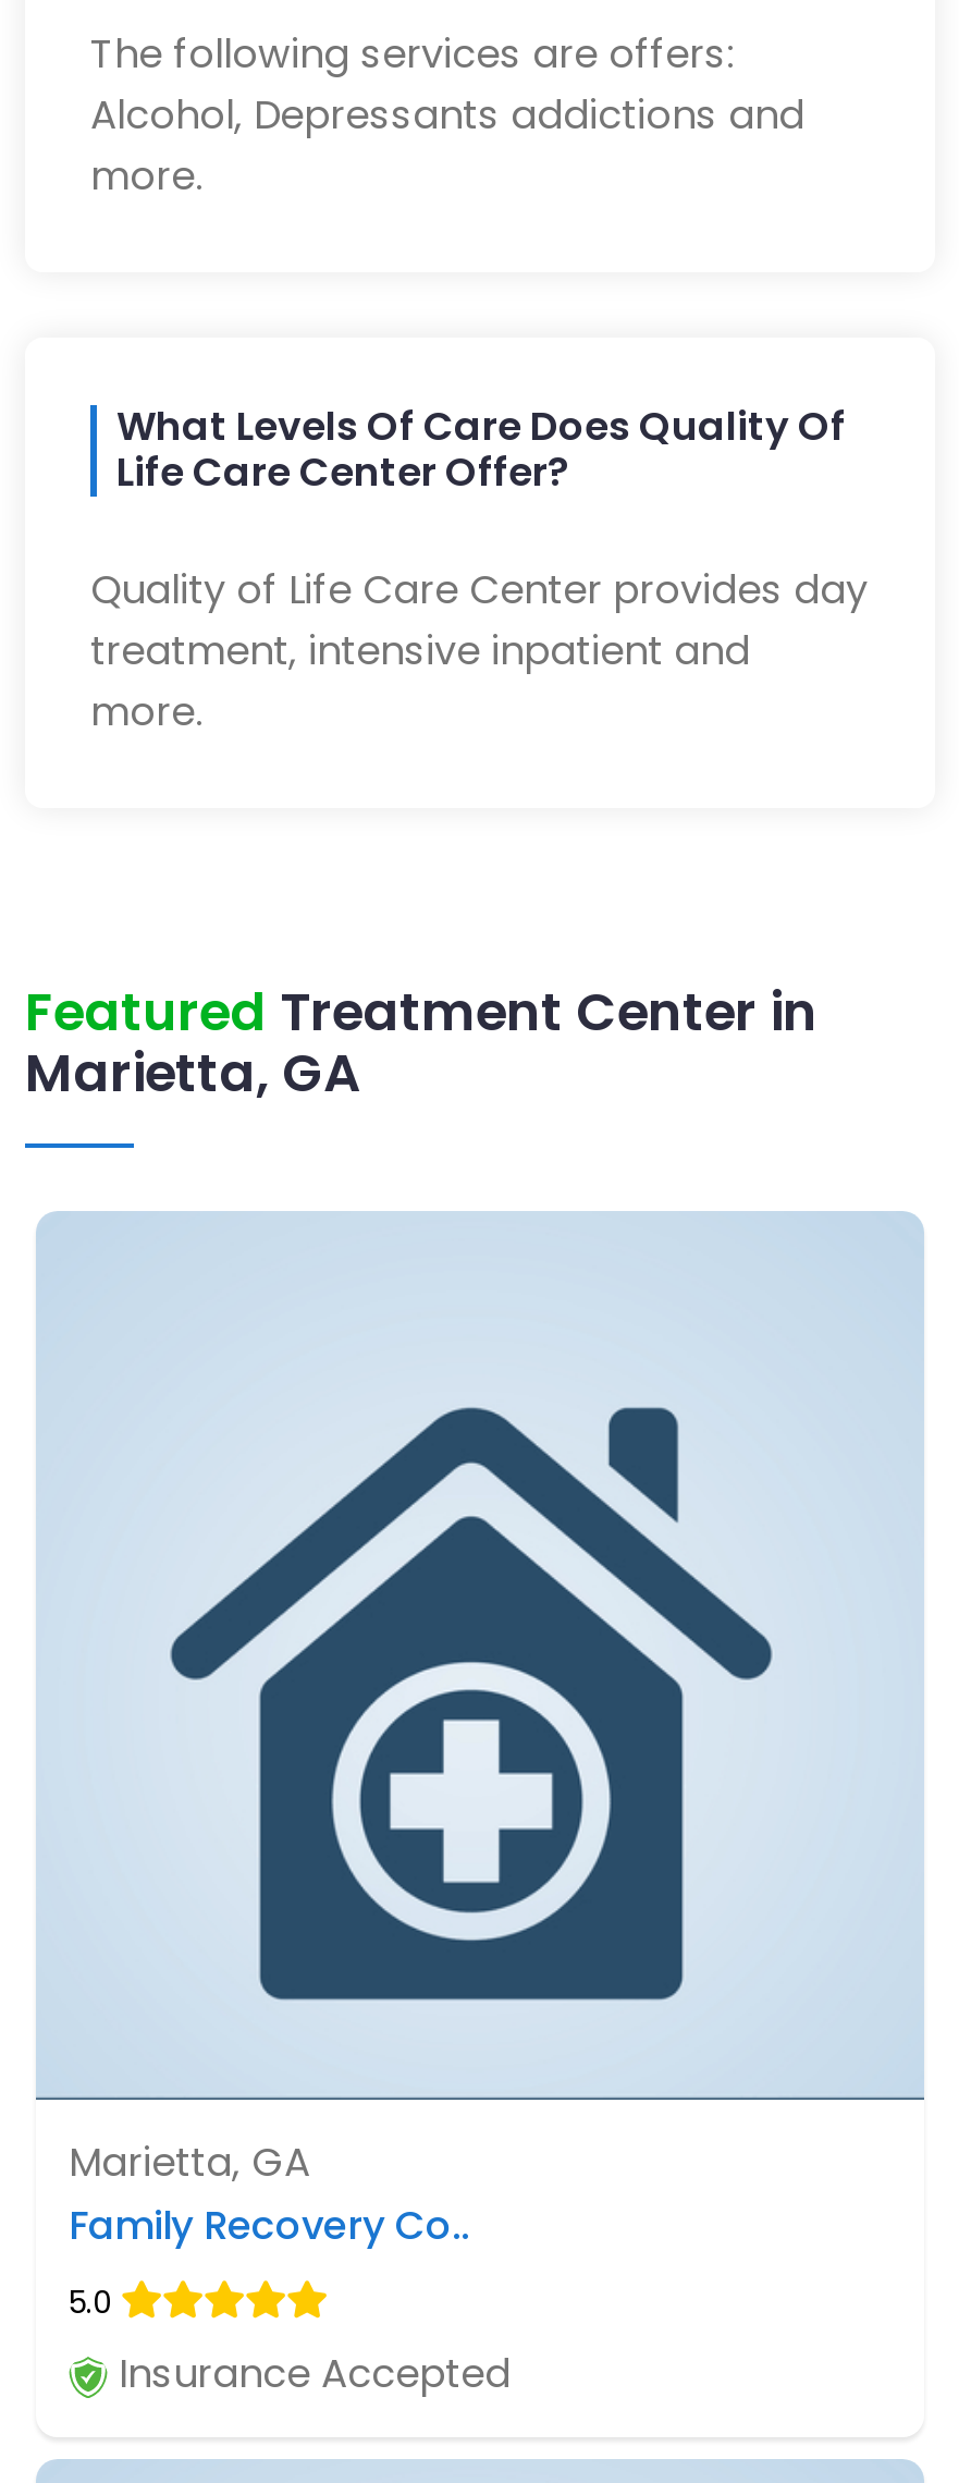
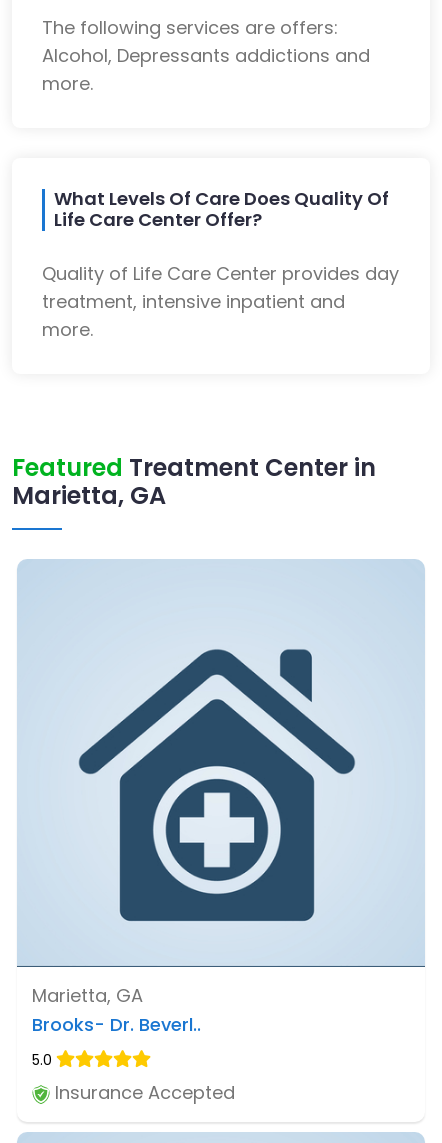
- Family Recovery Co..
+ Brooks- Dr. Beverl..
